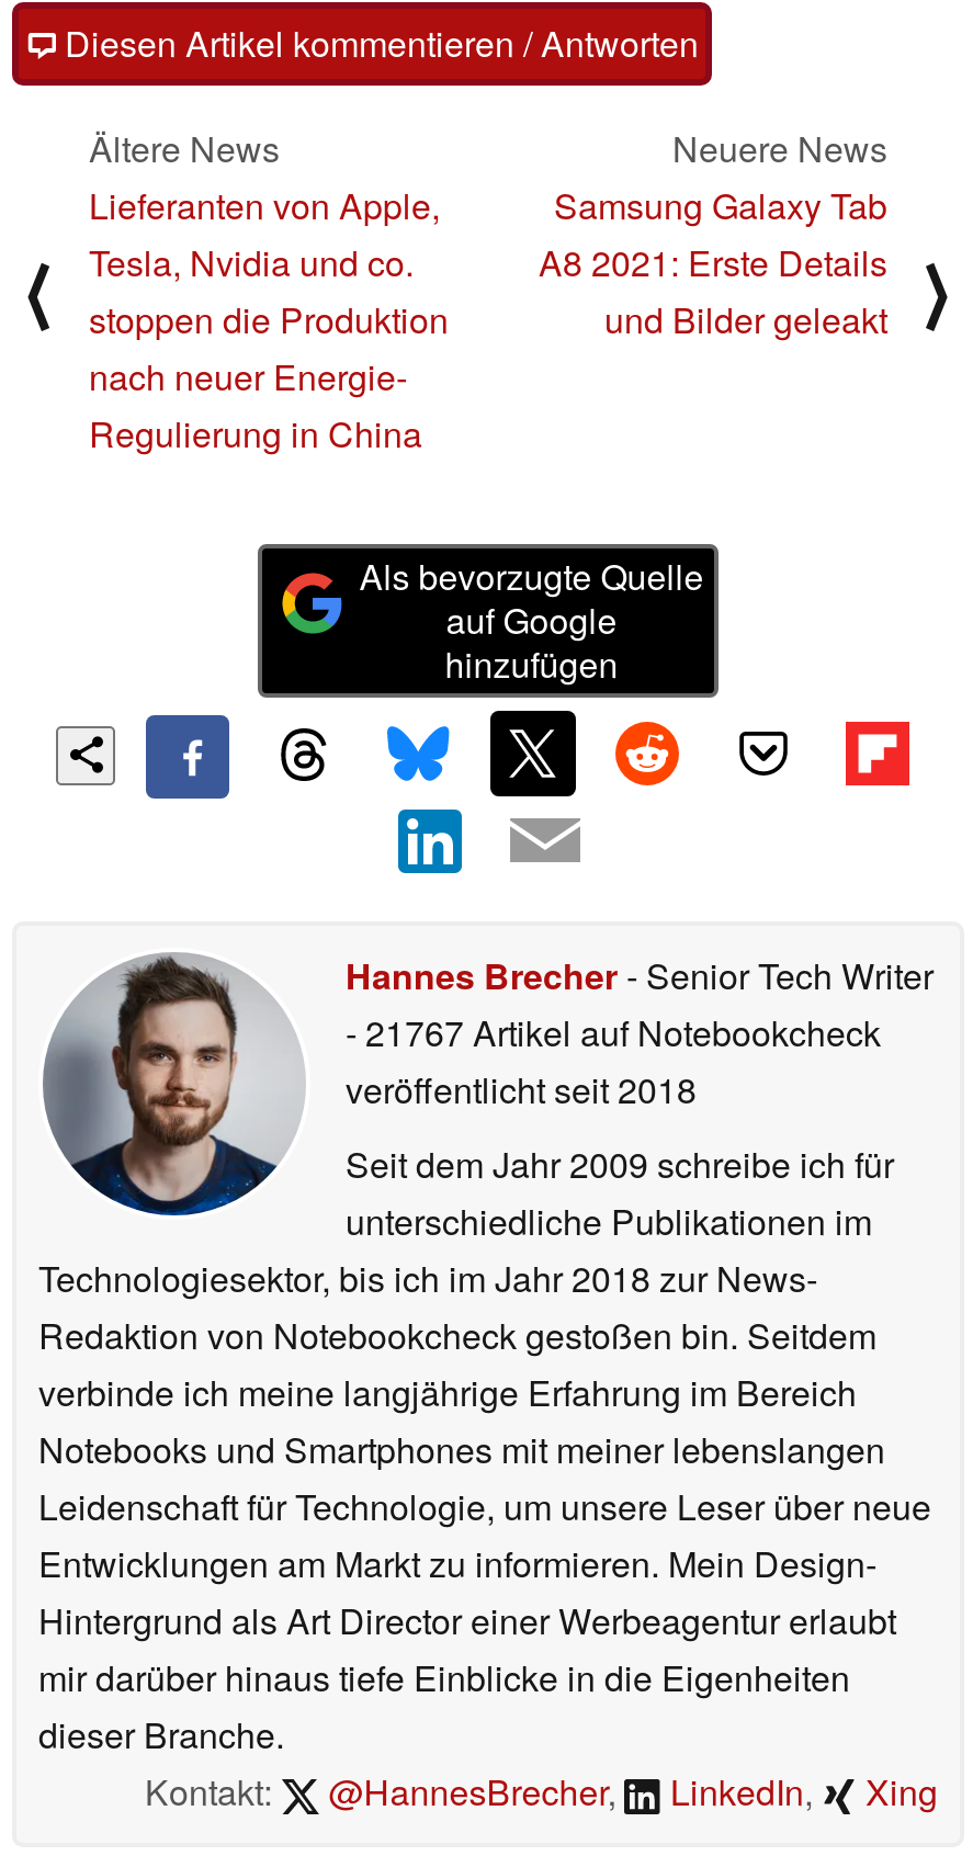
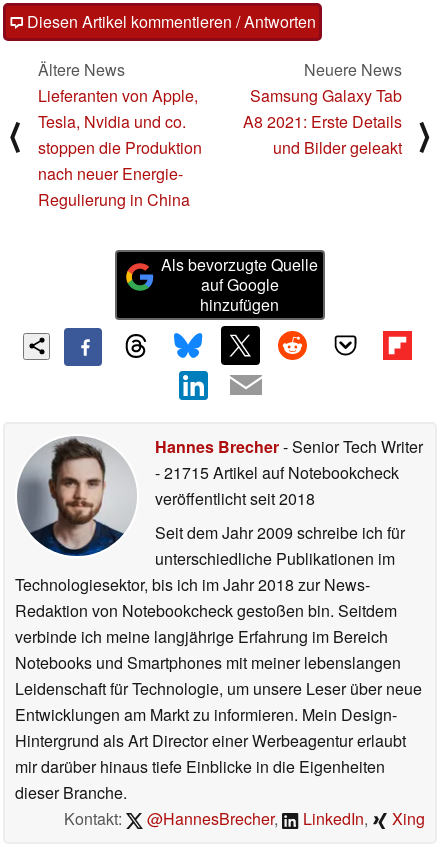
- - 21767 Artikel auf Notebookcheck
+ - 21715 Artikel auf Notebookcheck
